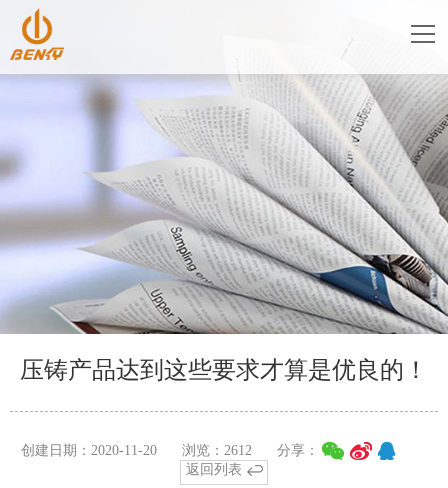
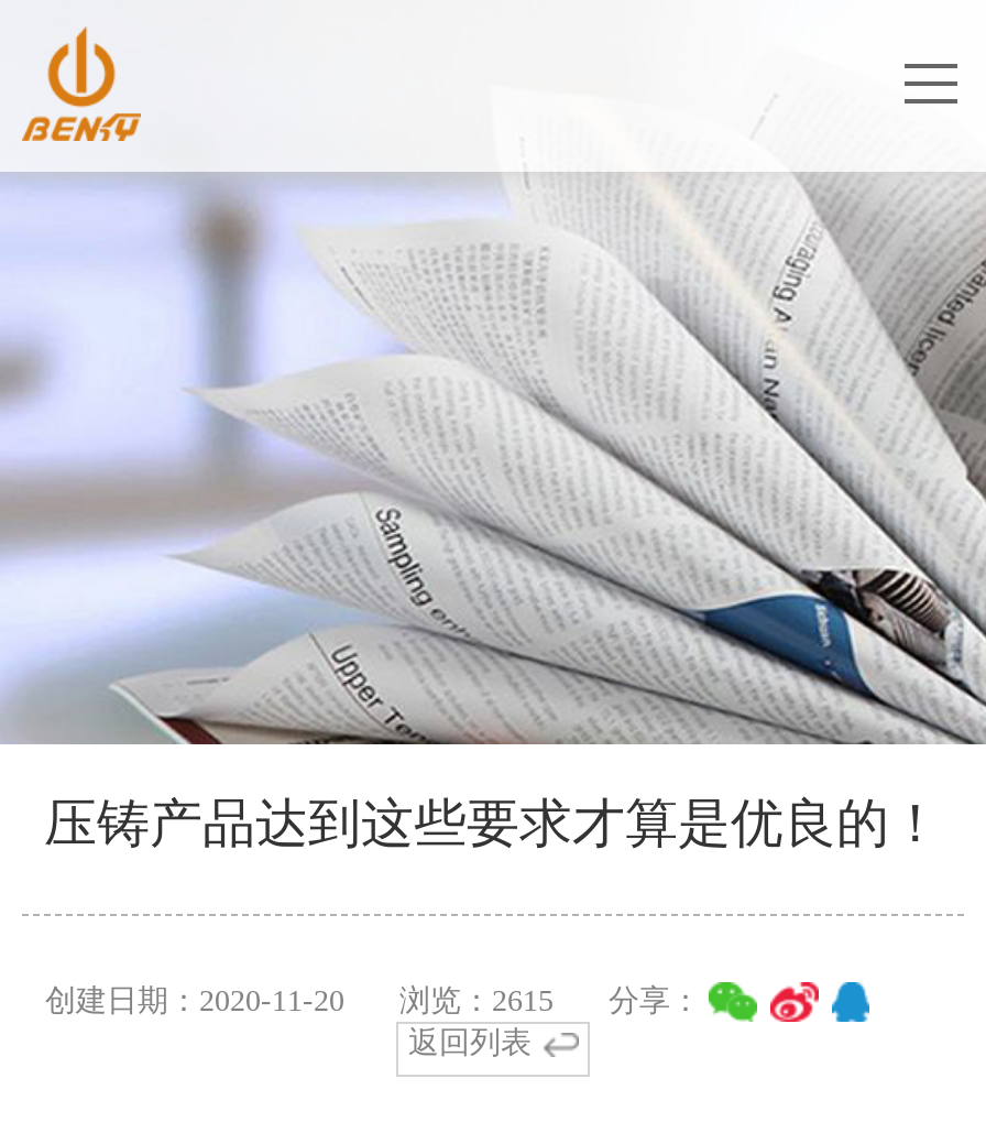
- 创建日期：2020-11-20 浏览：2612 分享：
+ 创建日期：2020-11-20 浏览：2615 分享：
